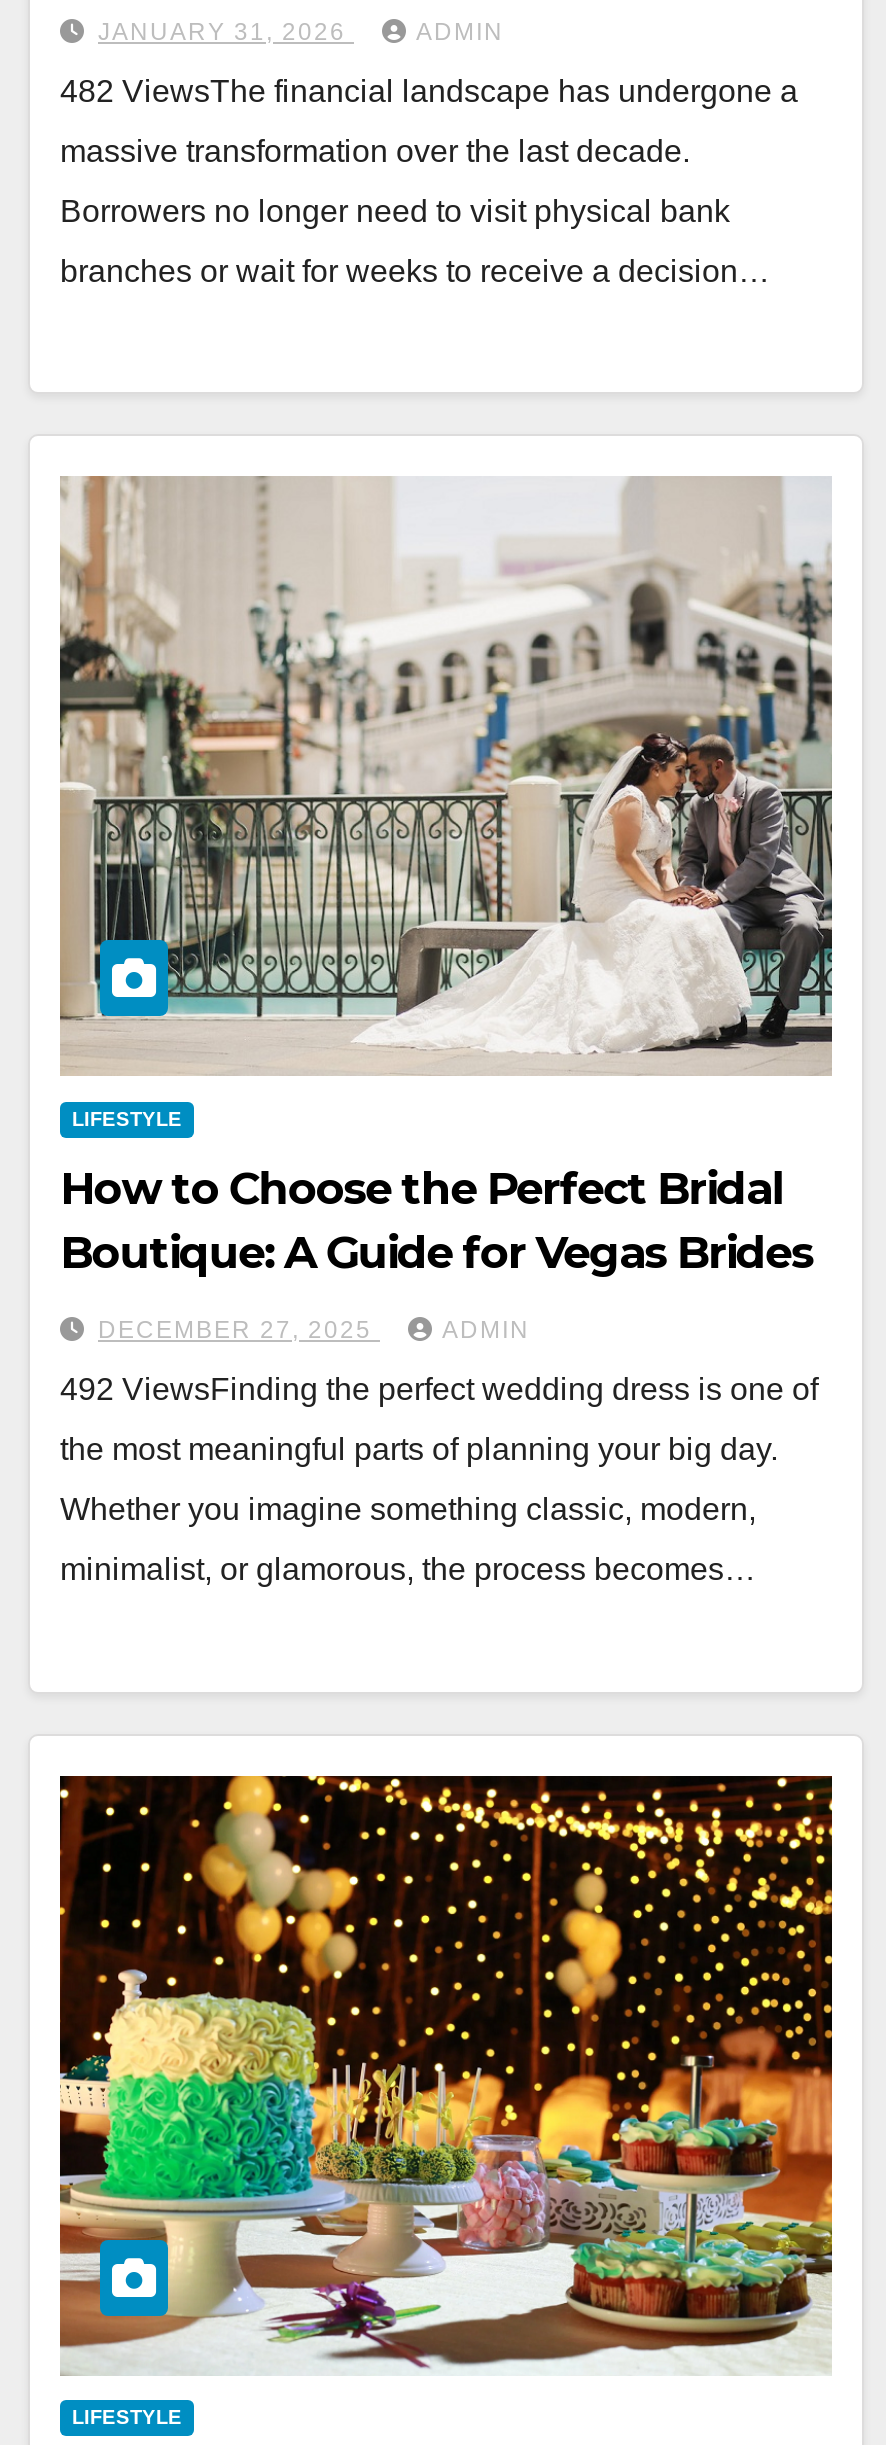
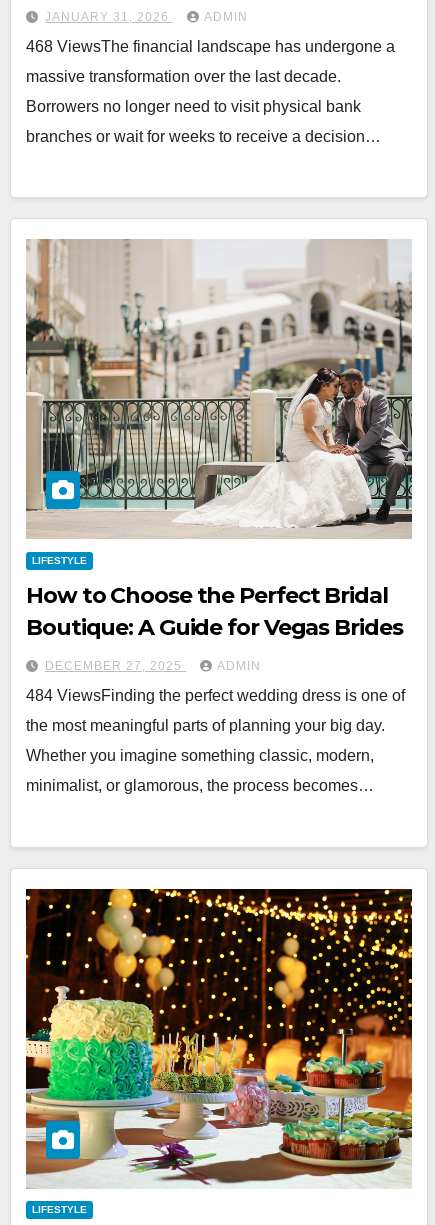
- 482 ViewsThe financial landscape has undergone a
+ 468 ViewsThe financial landscape has undergone a

- 492 ViewsFinding the perfect wedding dress is one of
+ 484 ViewsFinding the perfect wedding dress is one of
